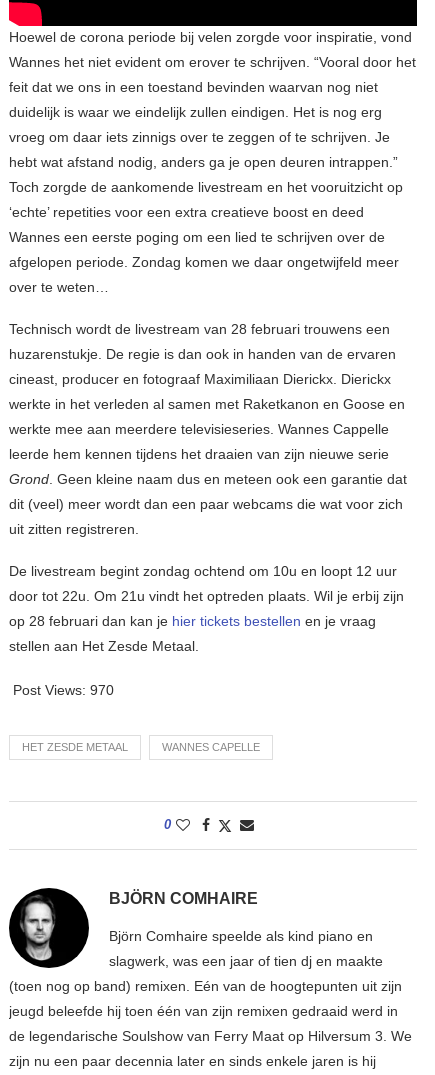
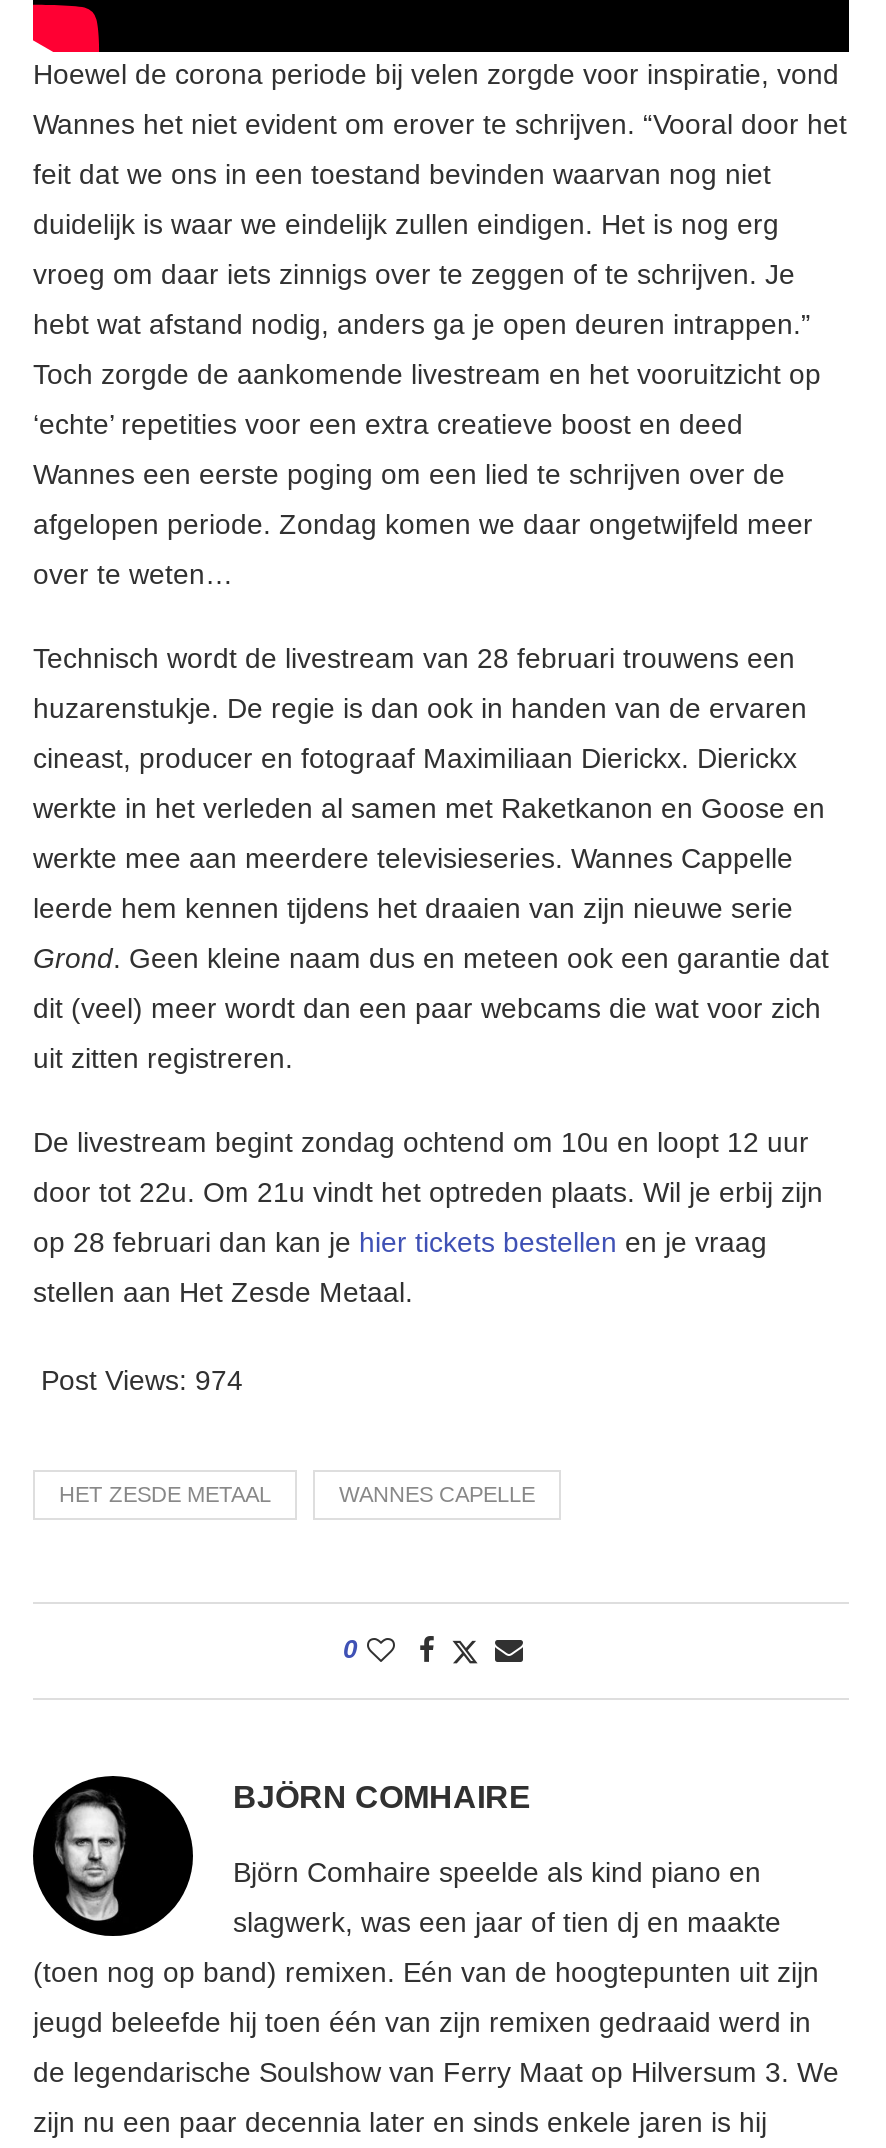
- Post Views: 970
+ Post Views: 974
